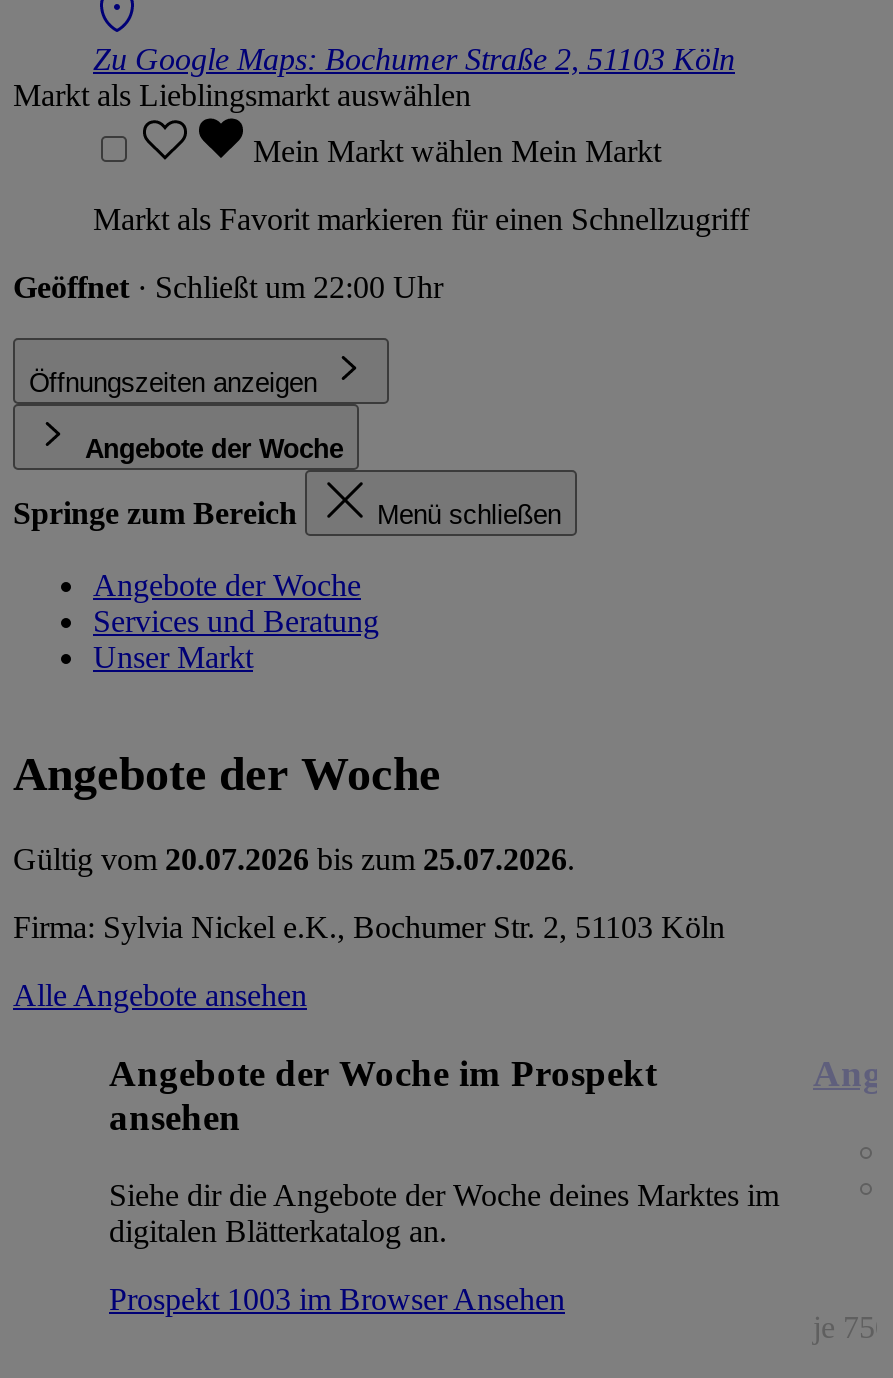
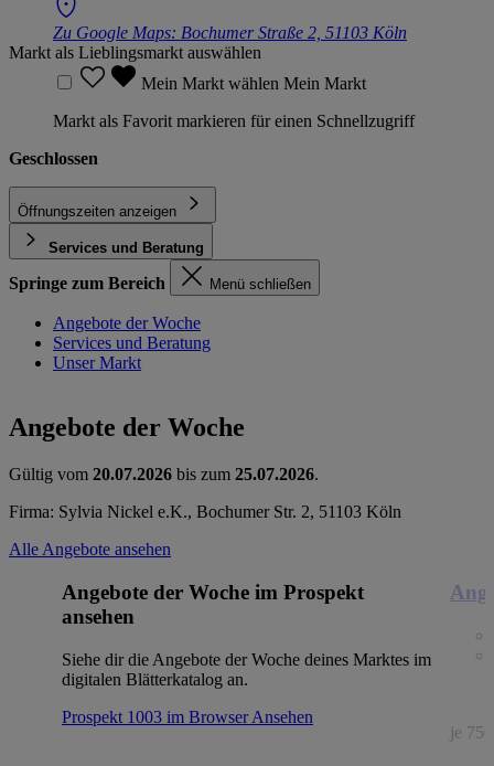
- Geöffnet · Schließt um 22:00 Uhr
+ Geschlossen

- Angebote der Woche
+ Services und Beratung
